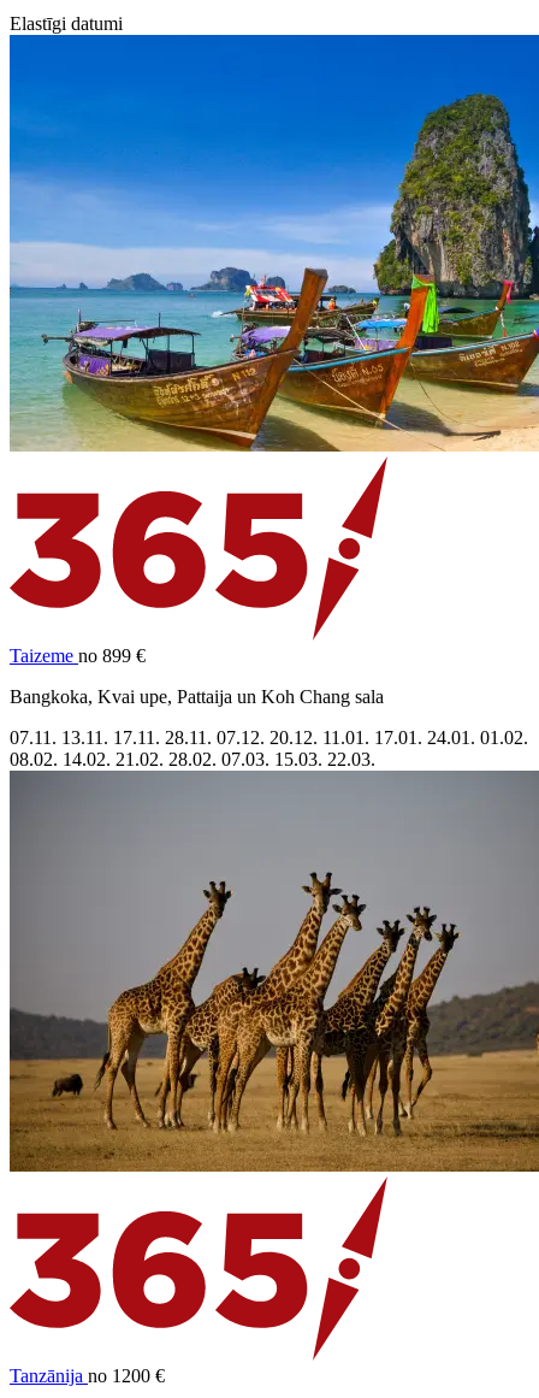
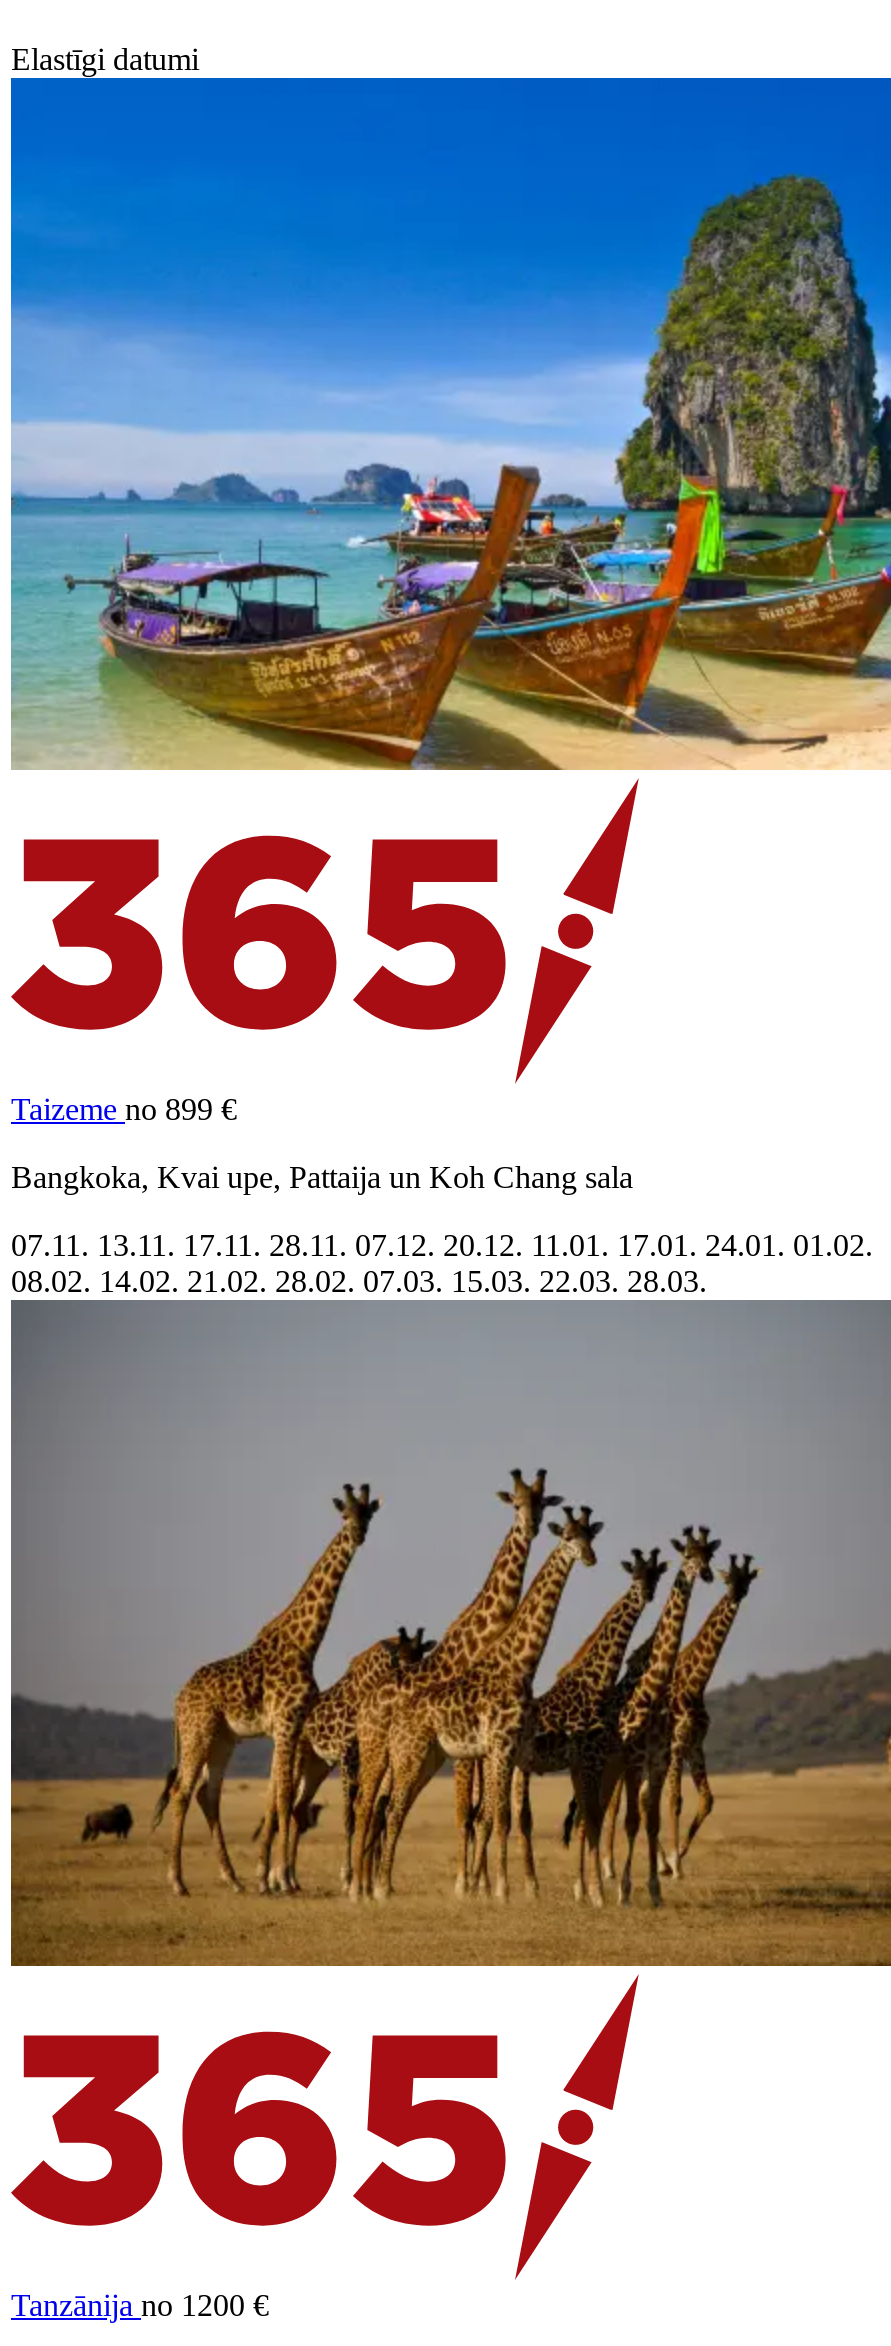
- 08.02. 14.02. 21.02. 28.02. 07.03. 15.03. 22.03.
+ 08.02. 14.02. 21.02. 28.02. 07.03. 15.03. 22.03. 28.03.
